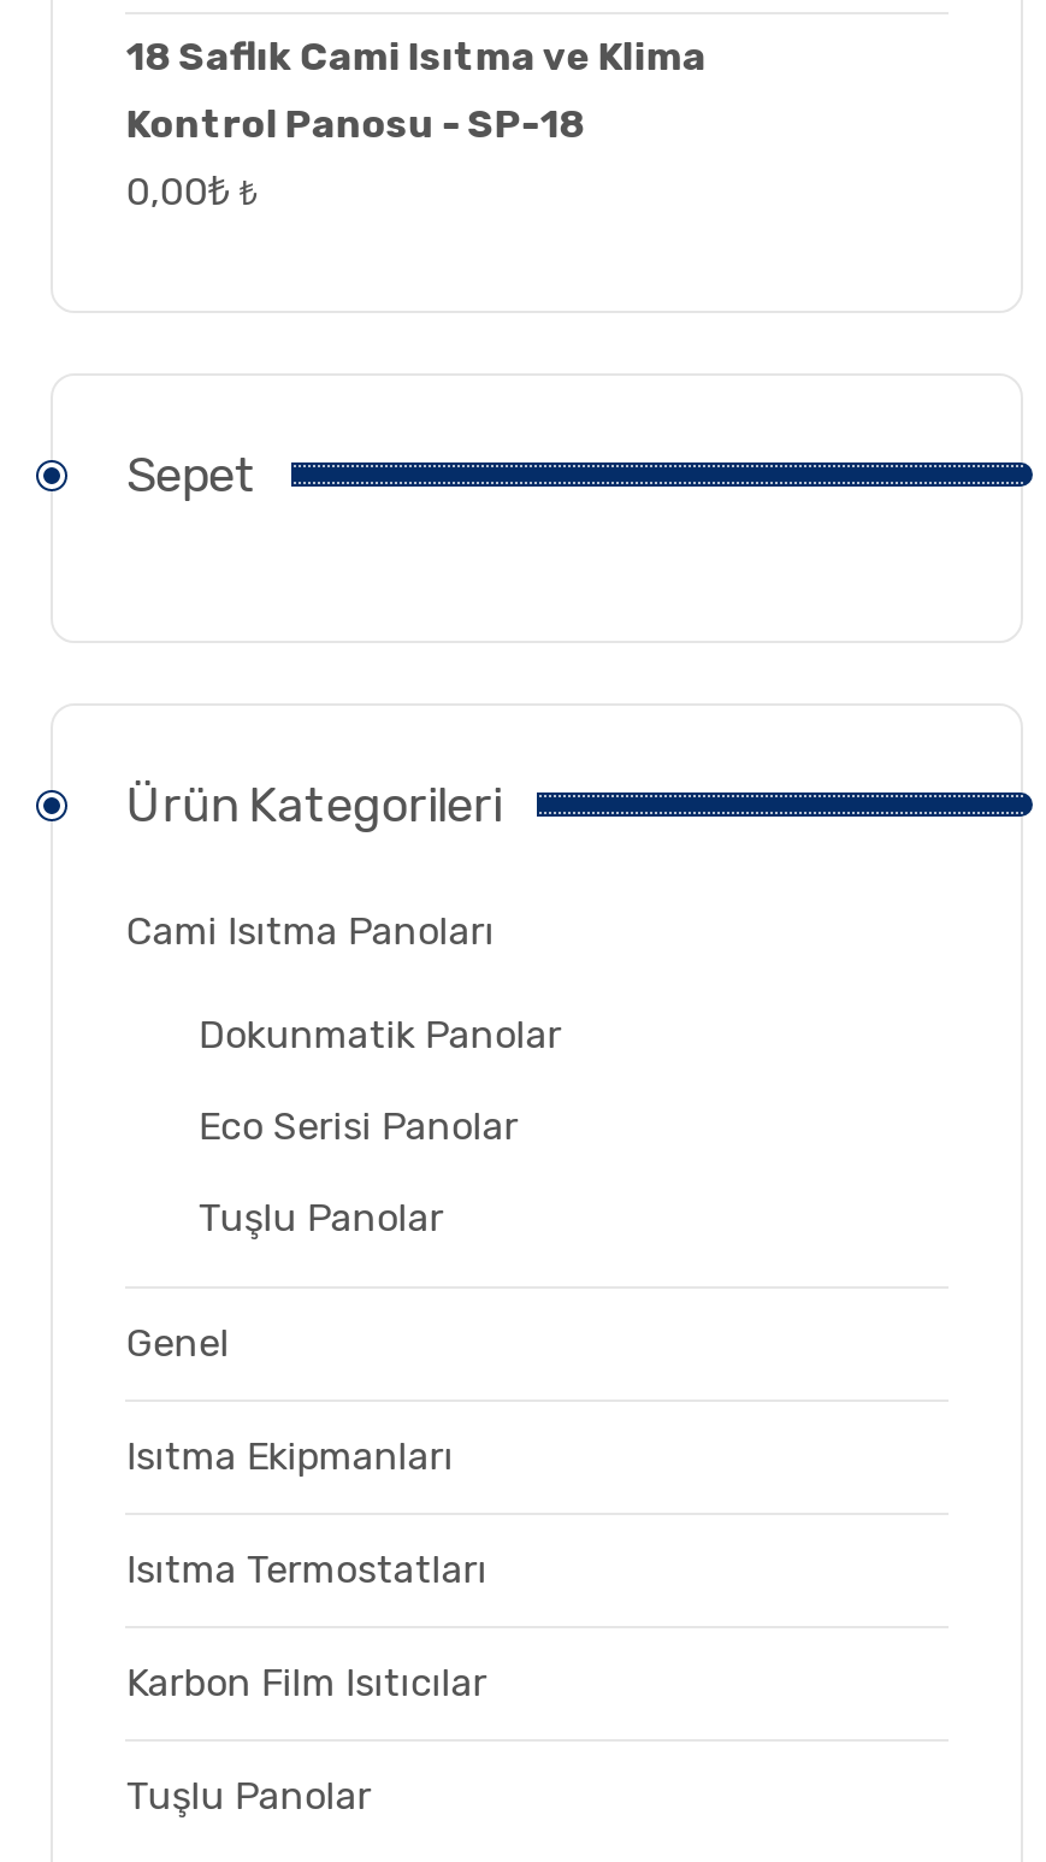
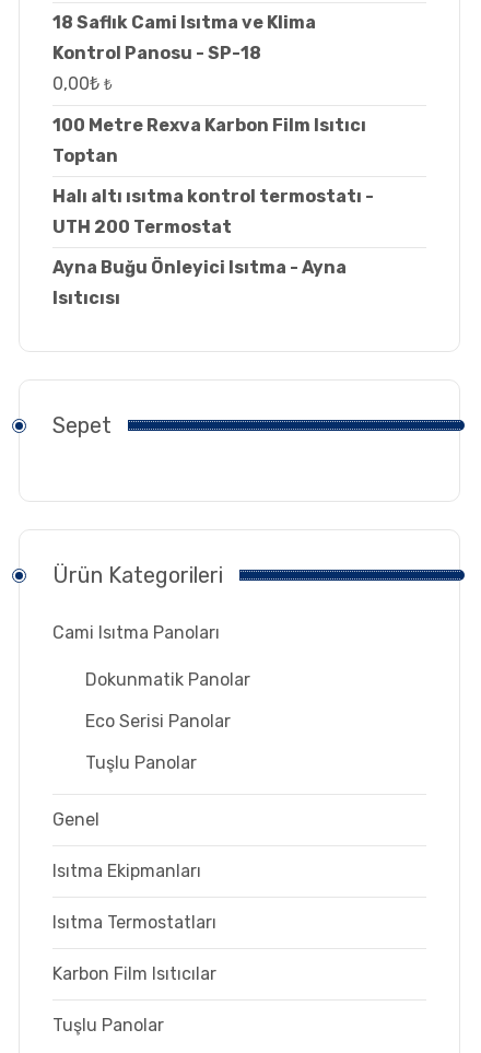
+ 100 Metre Rexva Karbon Film Isıtıcı
+ Toptan
+ Halı altı ısıtma kontrol termostatı -
+ UTH 200 Termostat
+ Ayna Buğu Önleyici Isıtma - Ayna
+ Isıtıcısı
